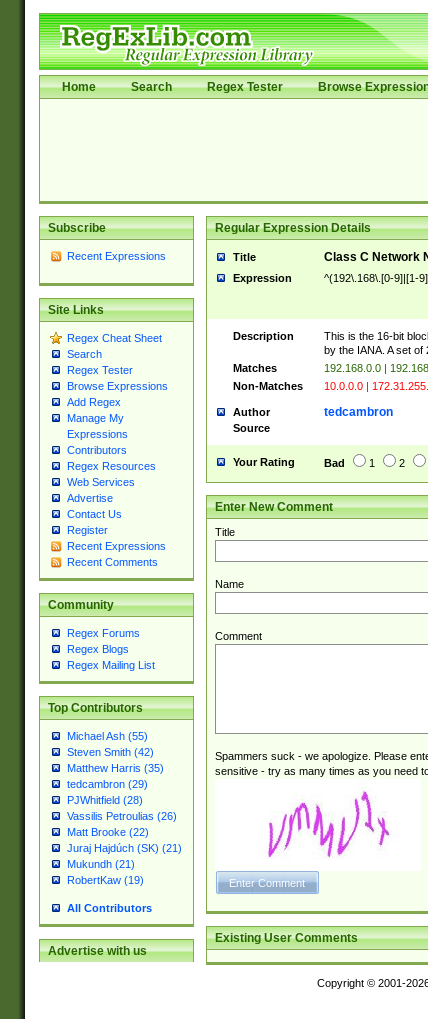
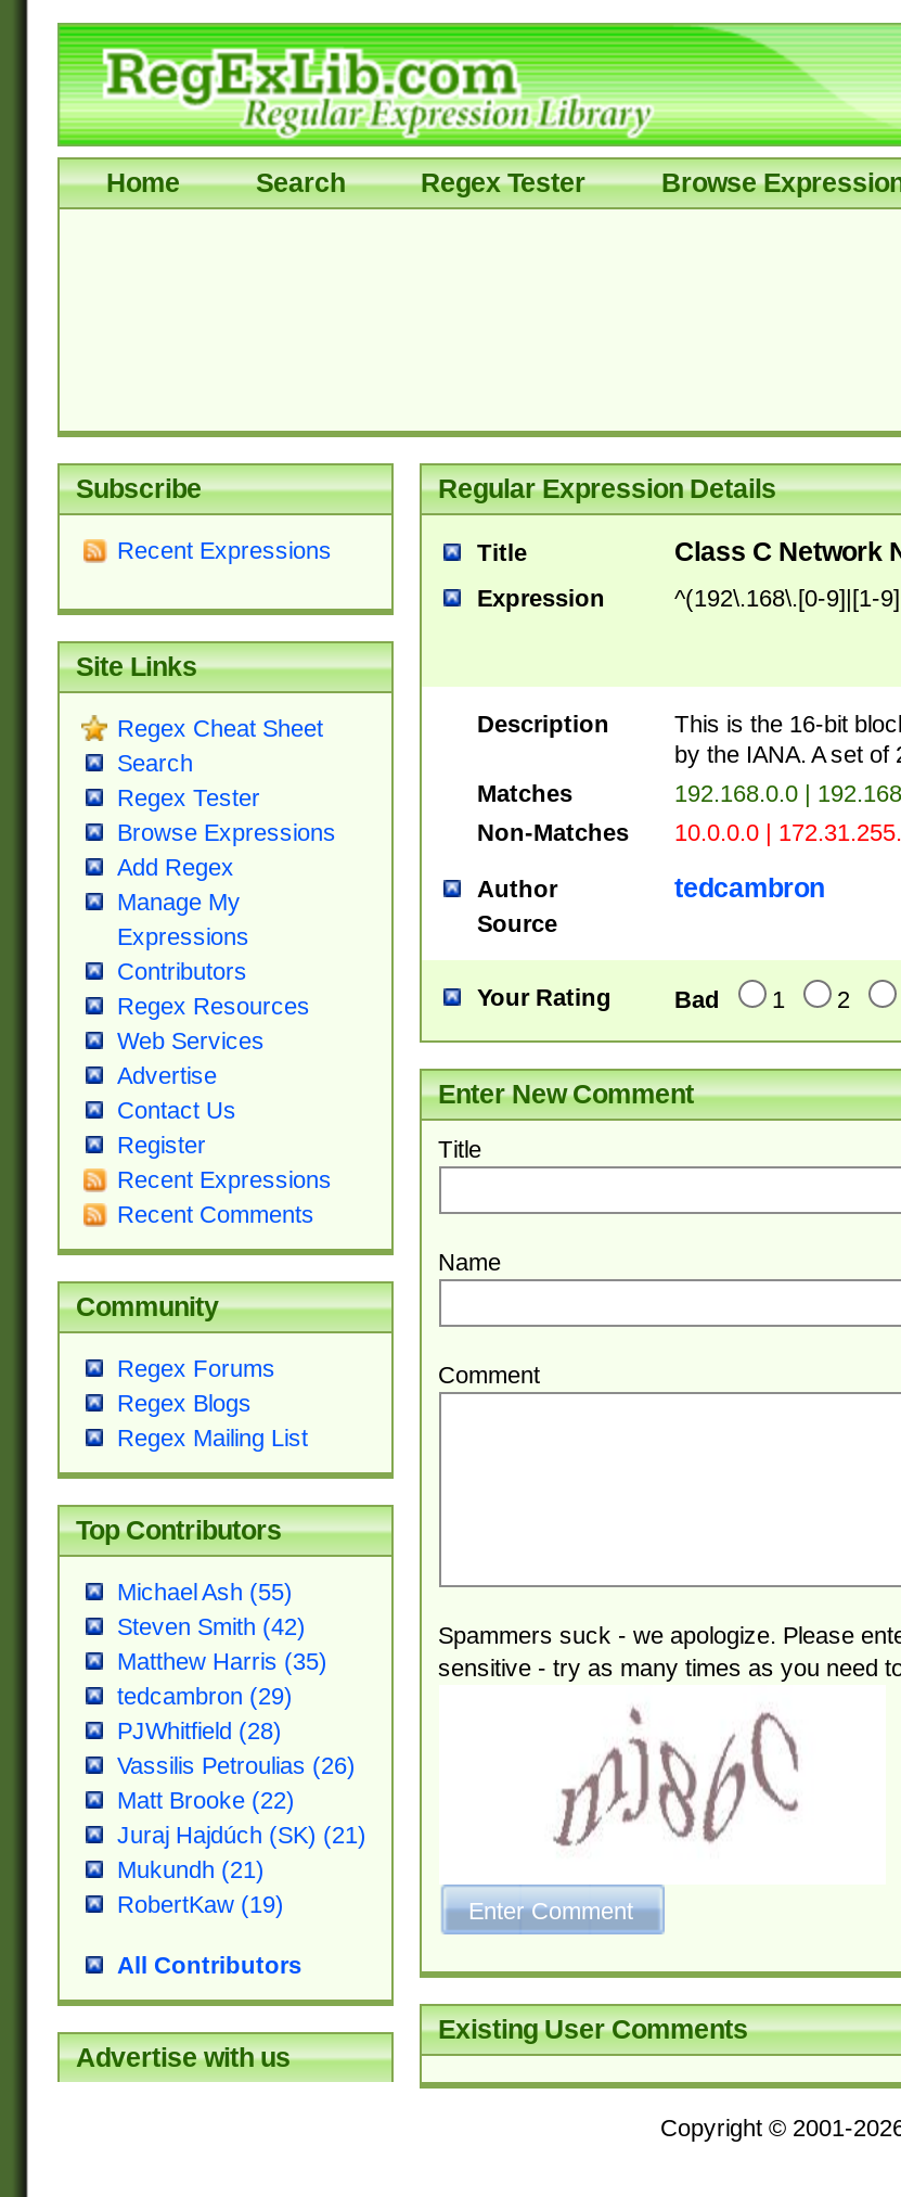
- [image]
+ [image]
